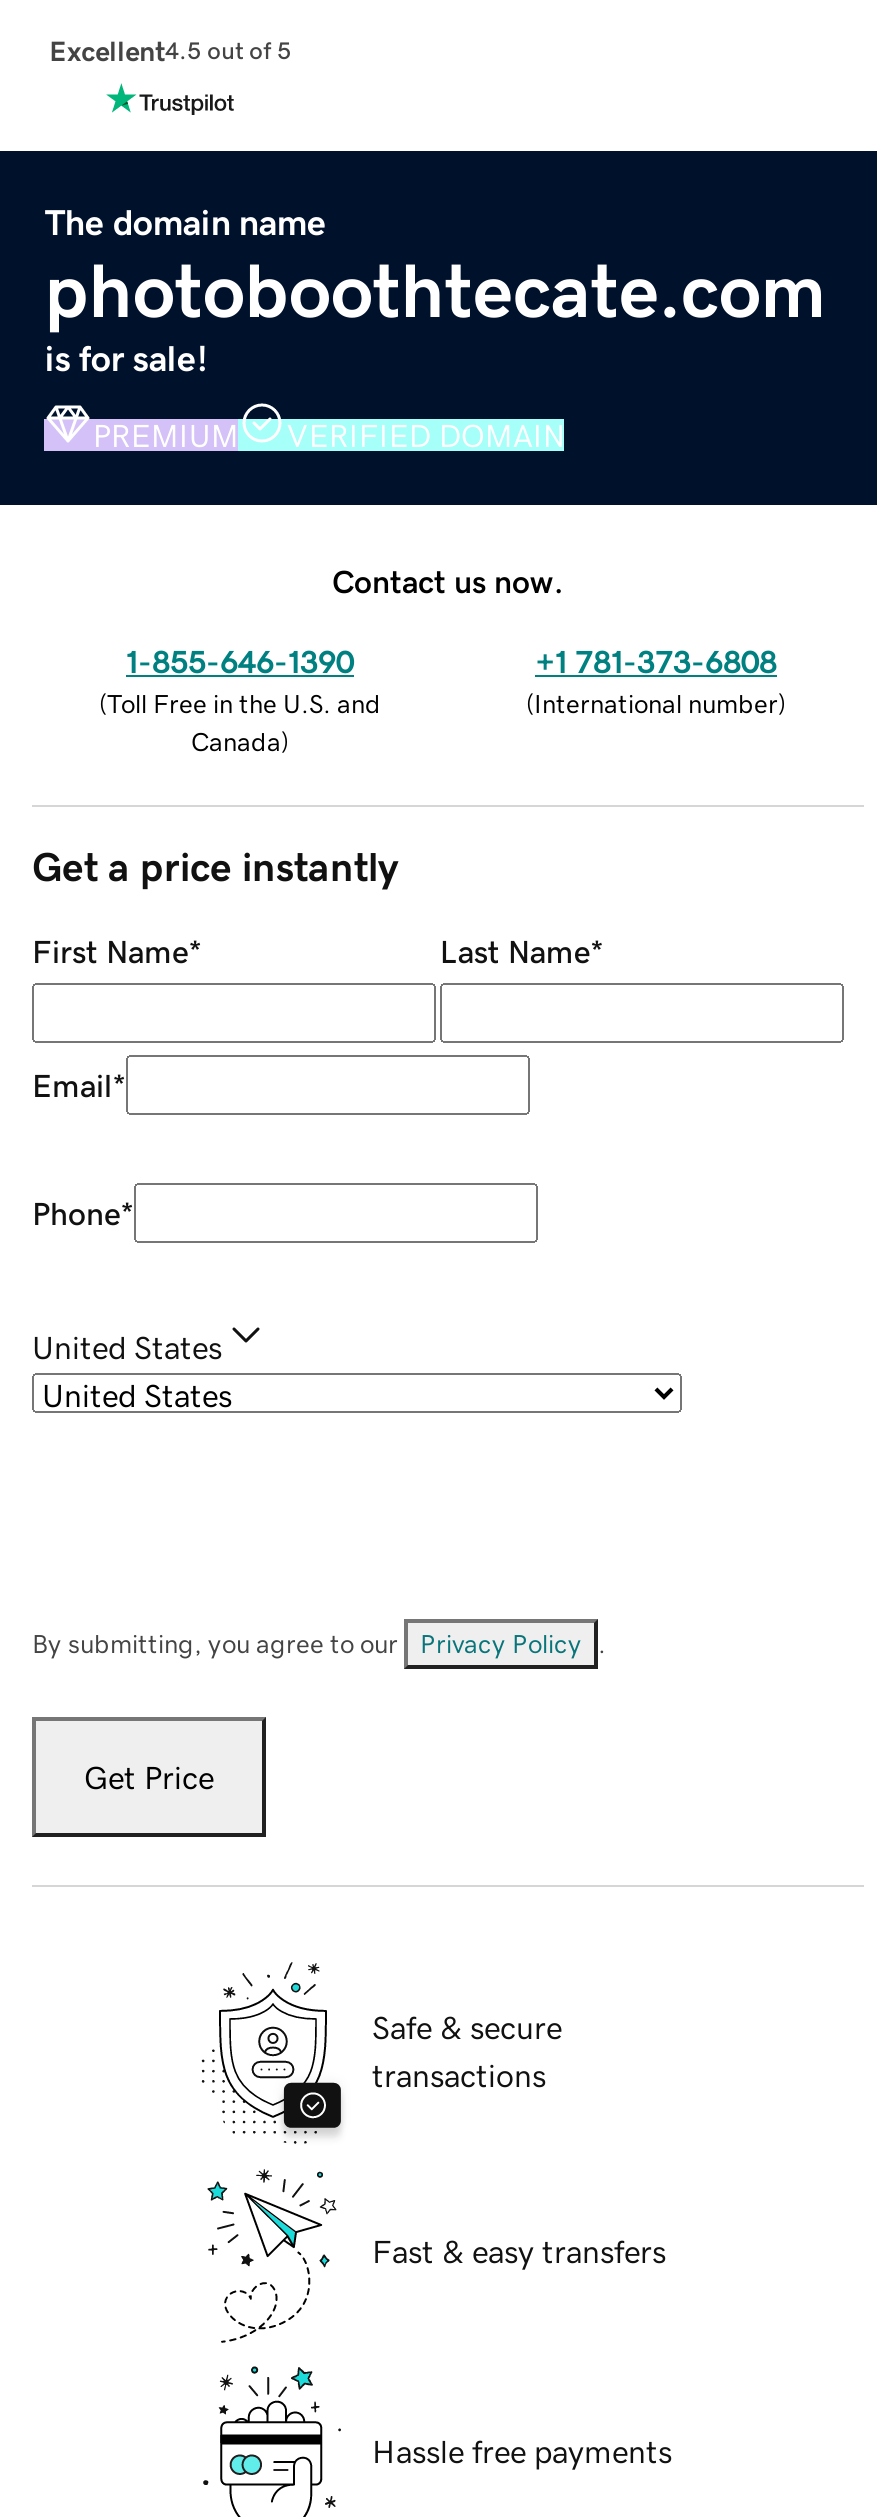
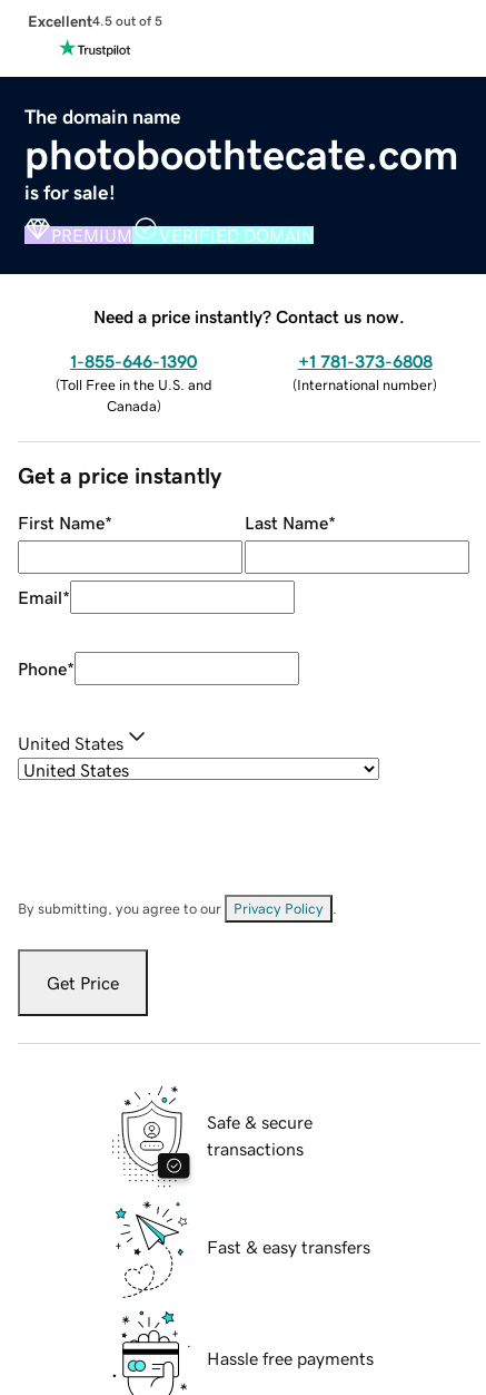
- Contact us now.
+ Need a price instantly? Contact us now.
